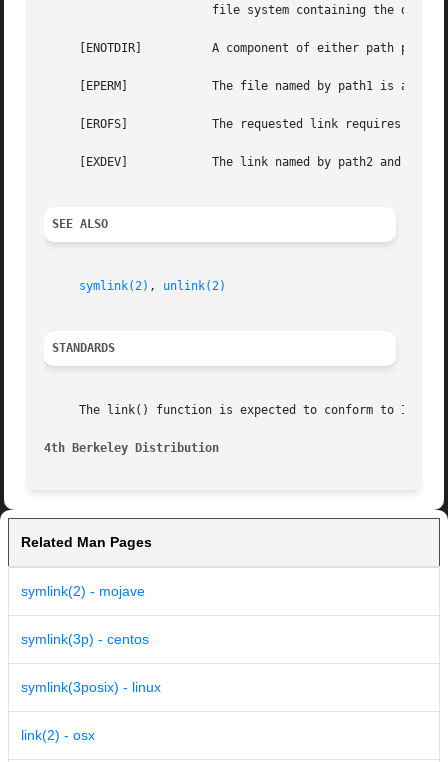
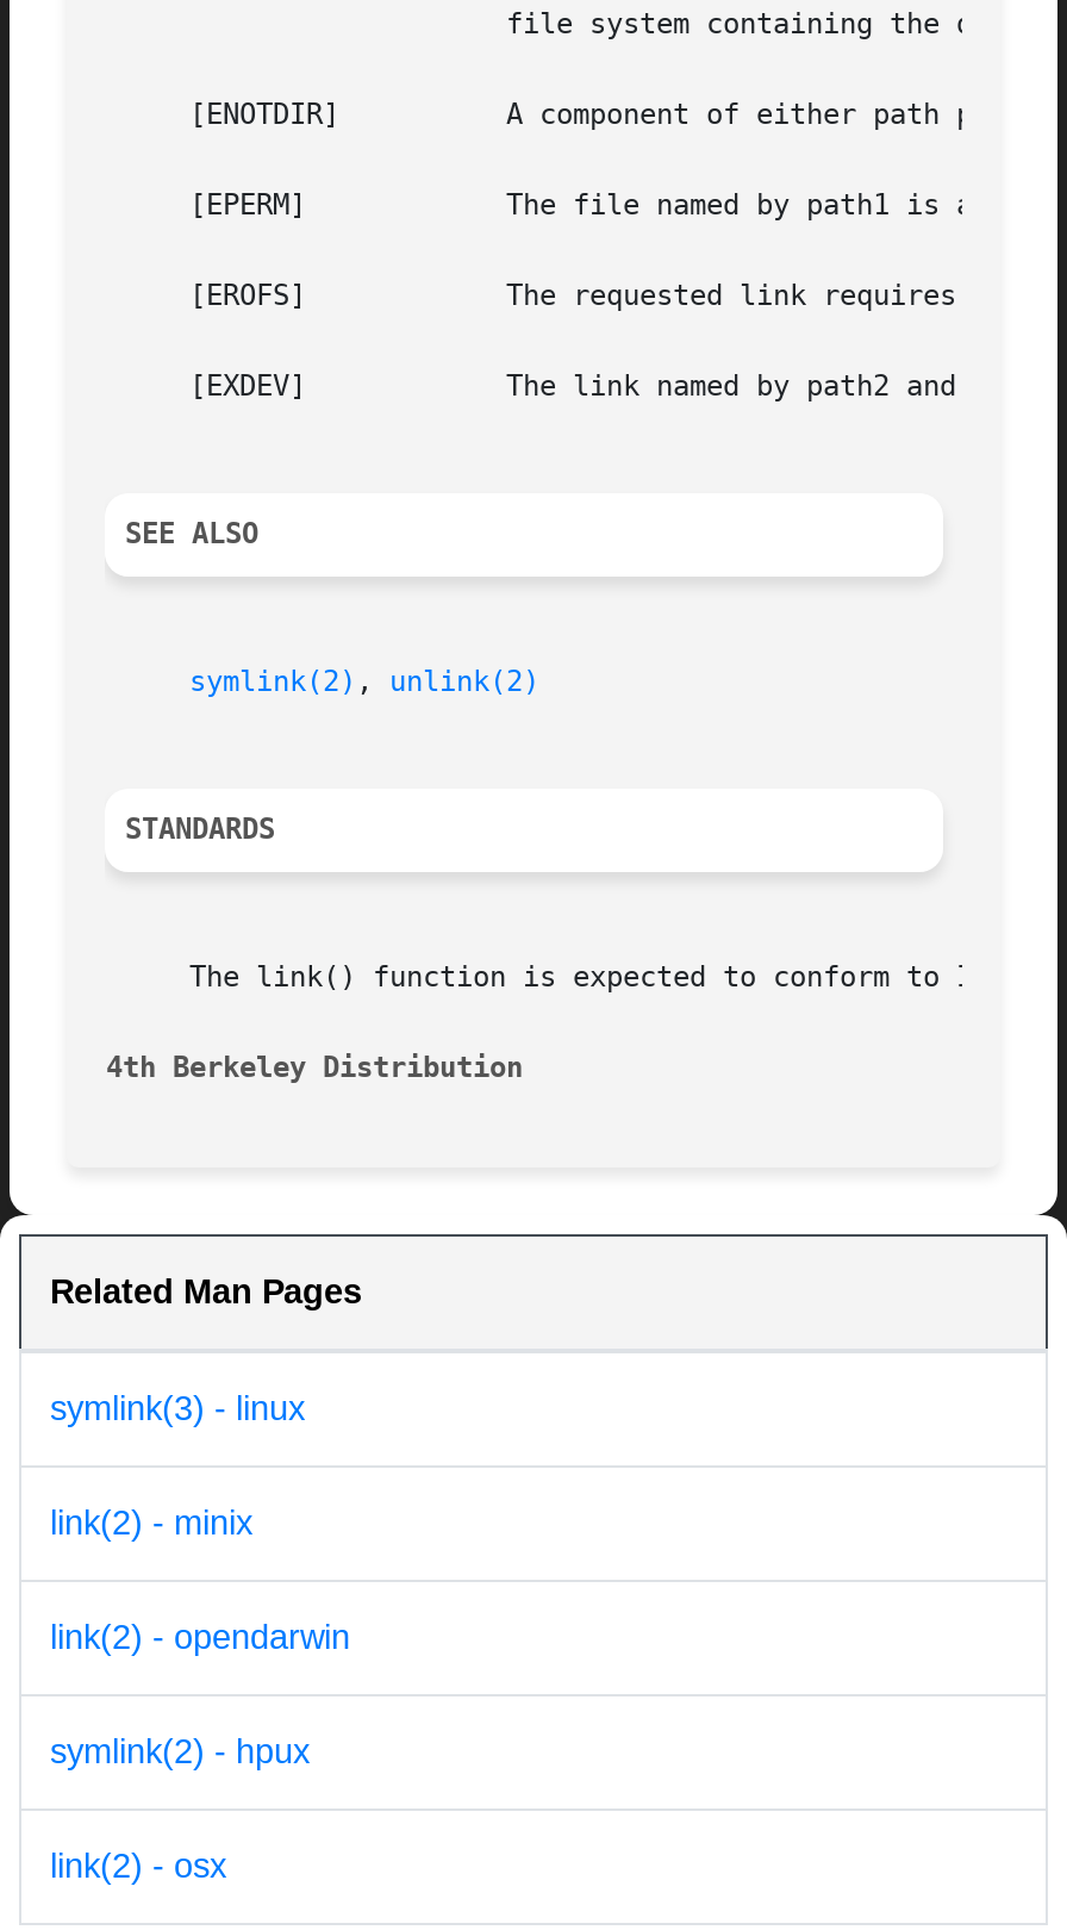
- symlink(2) - mojave
- symlink(3p) - centos
- symlink(3posix) - linux
+ symlink(3) - linux
+ link(2) - minix
+ link(2) - opendarwin
+ symlink(2) - hpux
